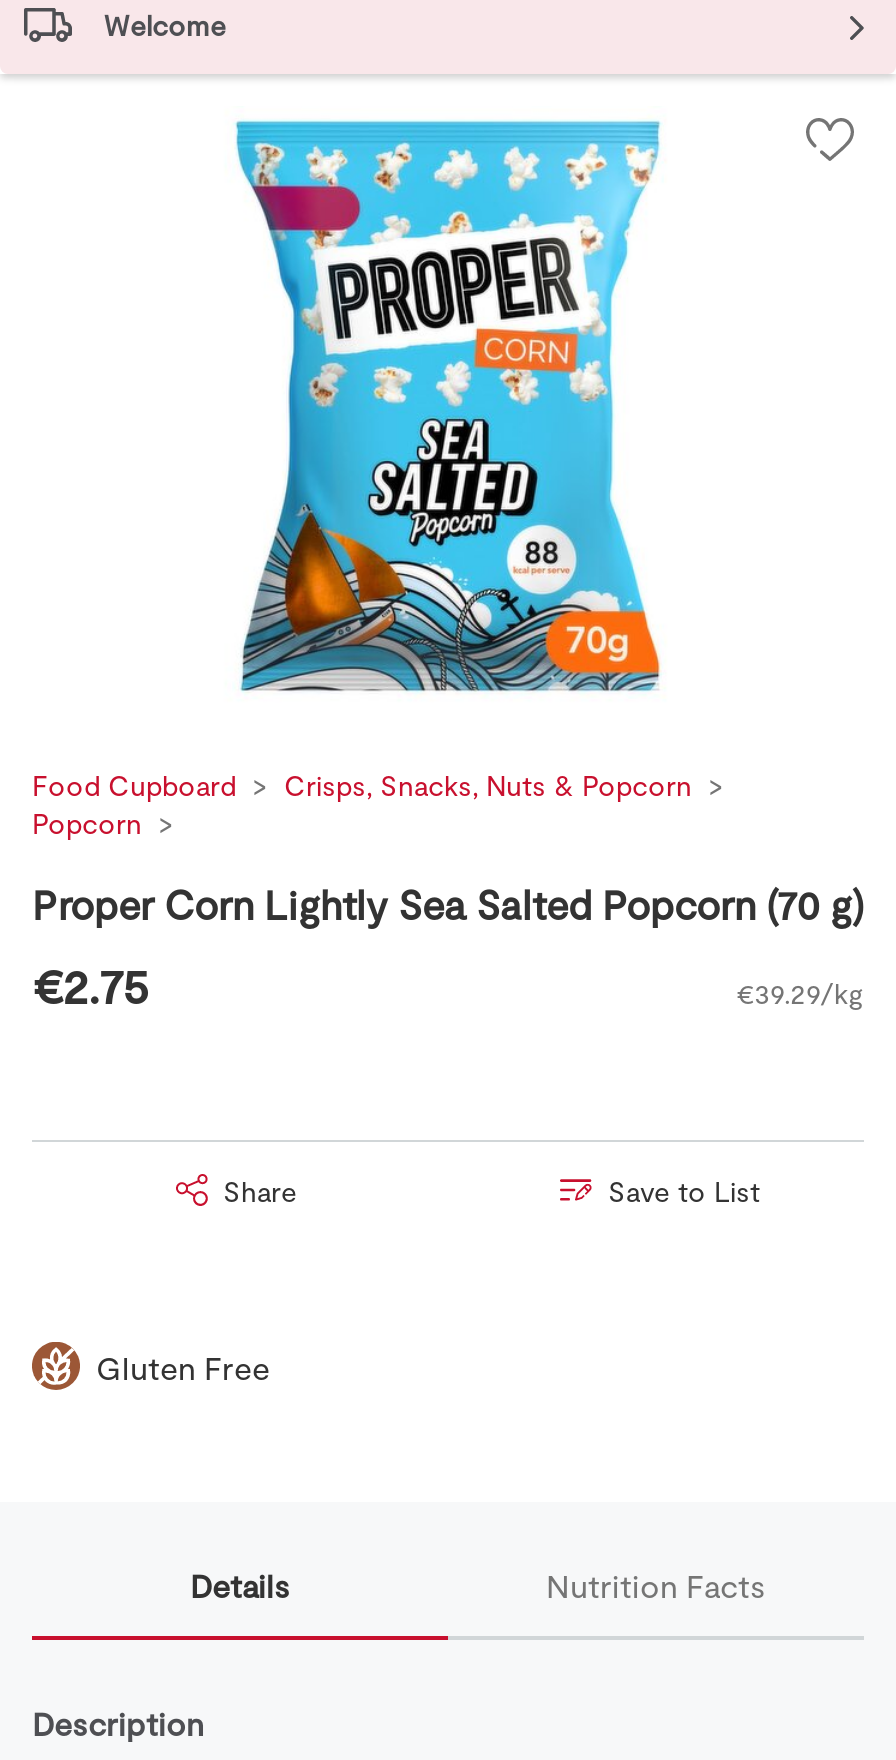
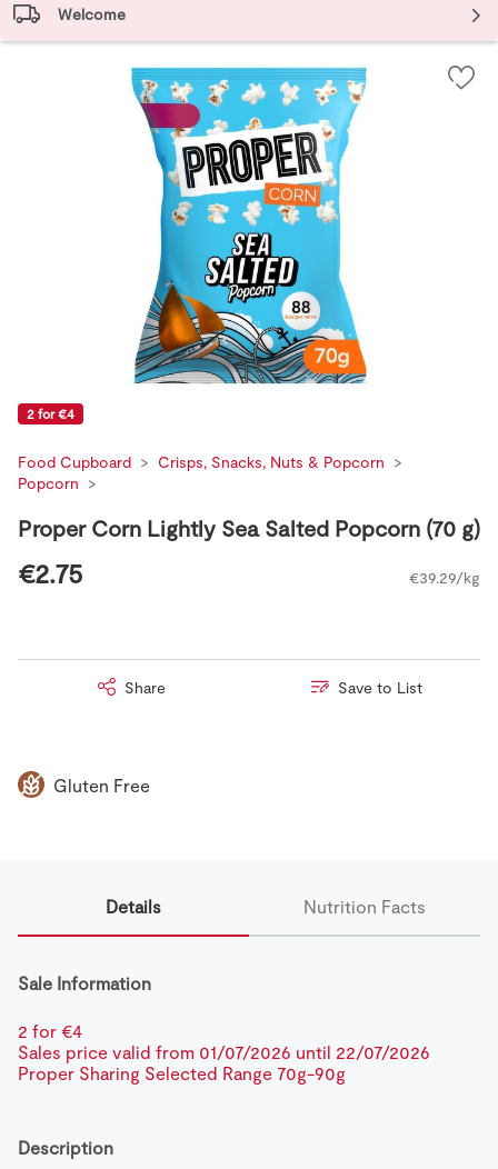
+ 2 for €4

+ Sale Information
+ 2 for €4
+ Sales price valid from 01/07/2026 until 22/07/2026
+ Proper Sharing Selected Range 70g-90g
